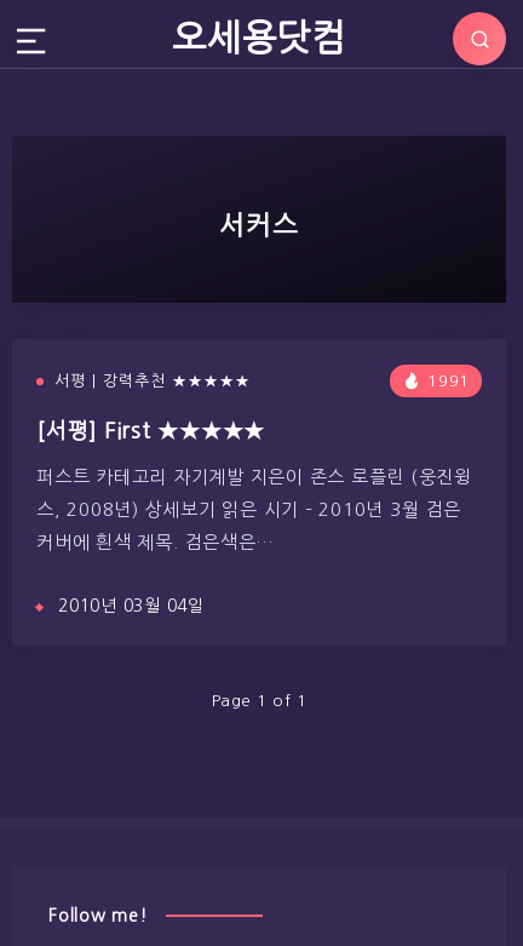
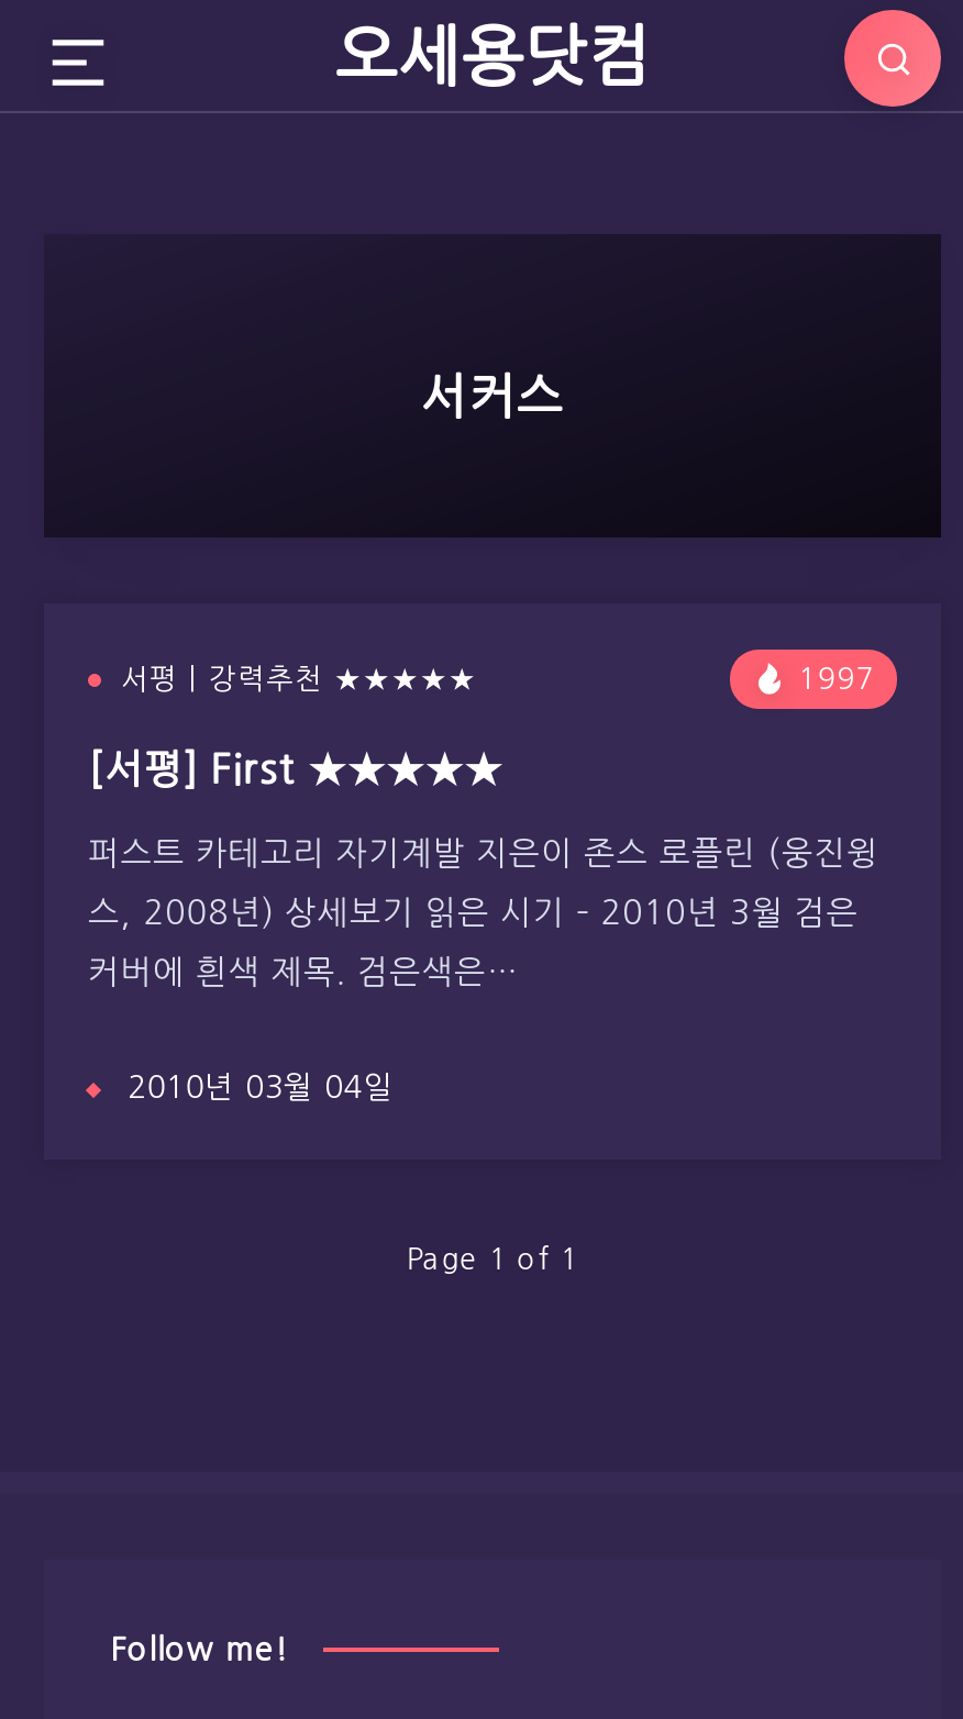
- 1991
+ 1997
